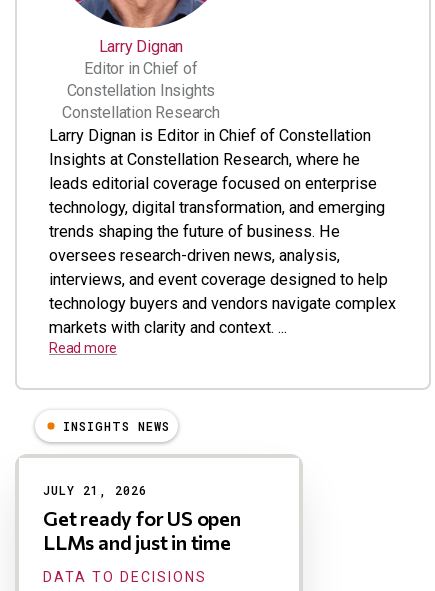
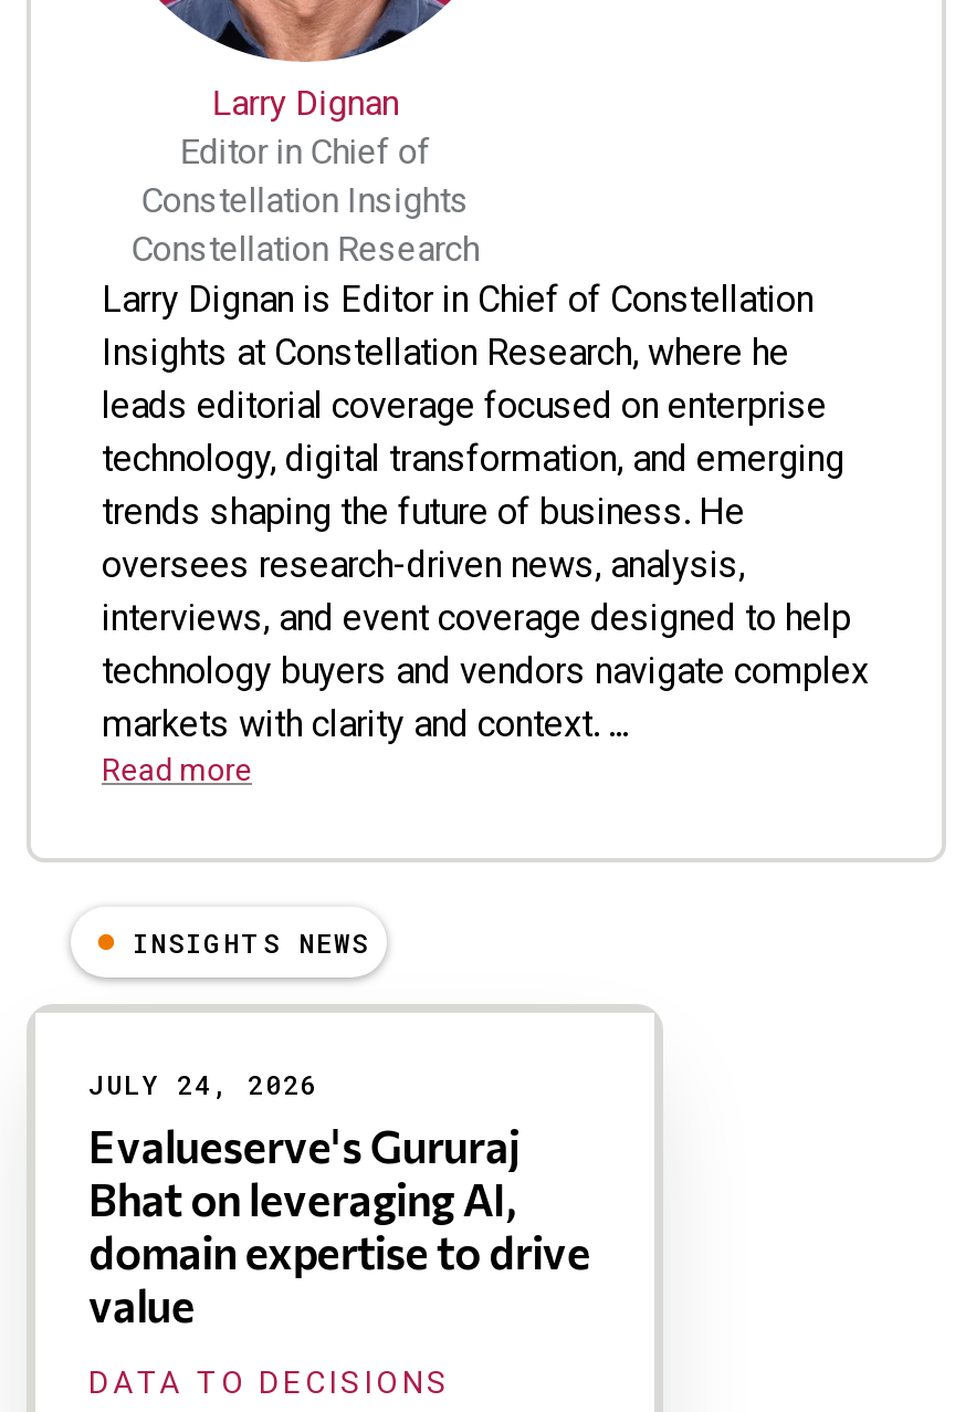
- JULY 21, 2026
- Get ready for US open
- LLMs and just in time
+ JULY 24, 2026
+ Evalueserve's Gururaj
+ Bhat on leveraging AI,
+ domain expertise to drive
+ value
